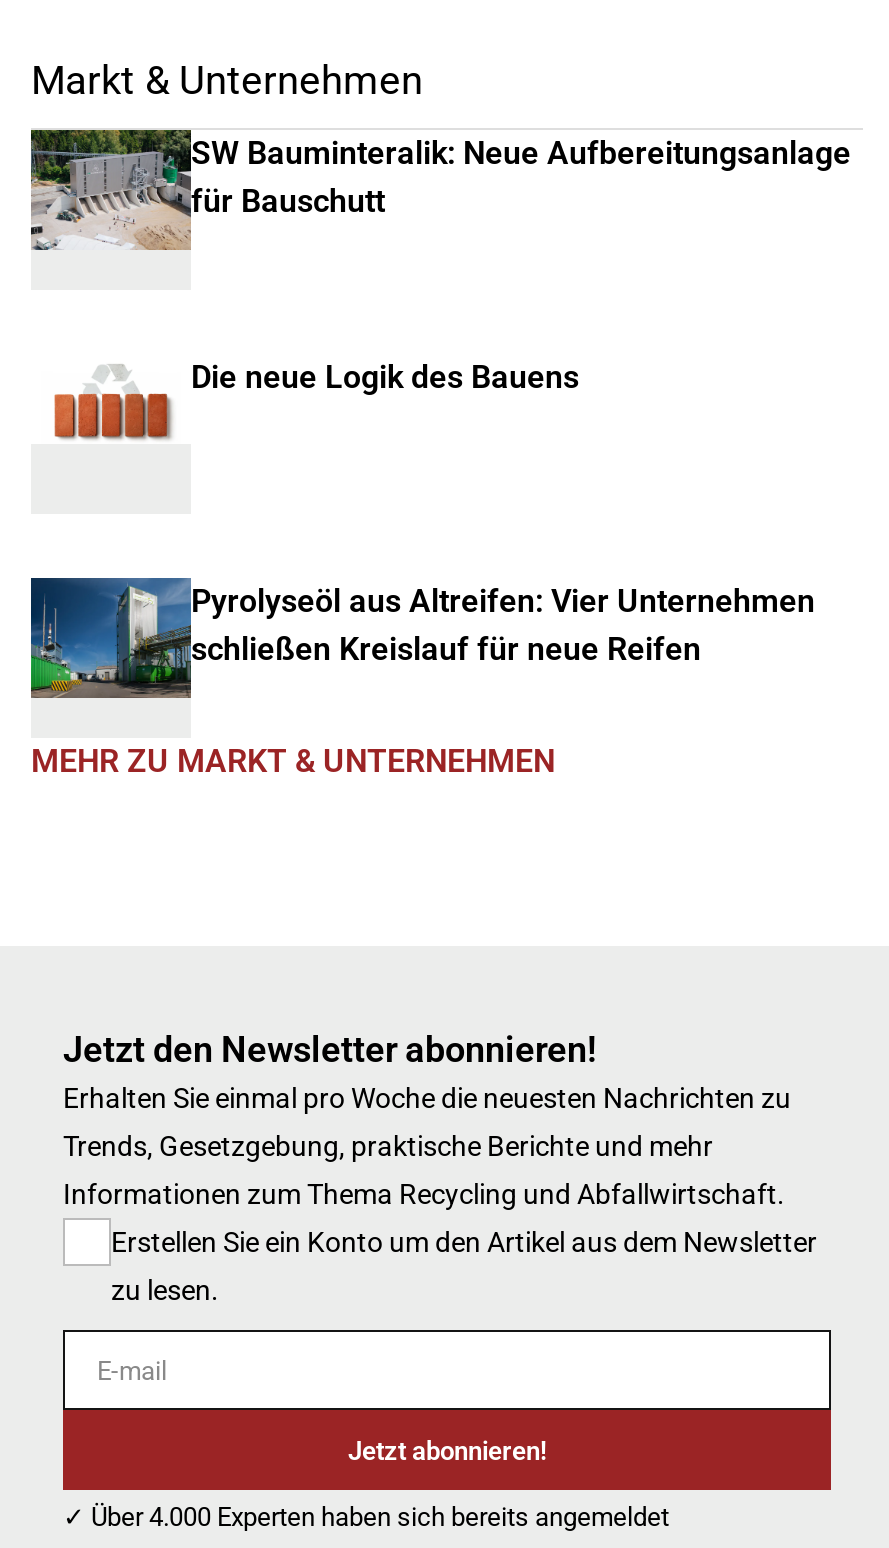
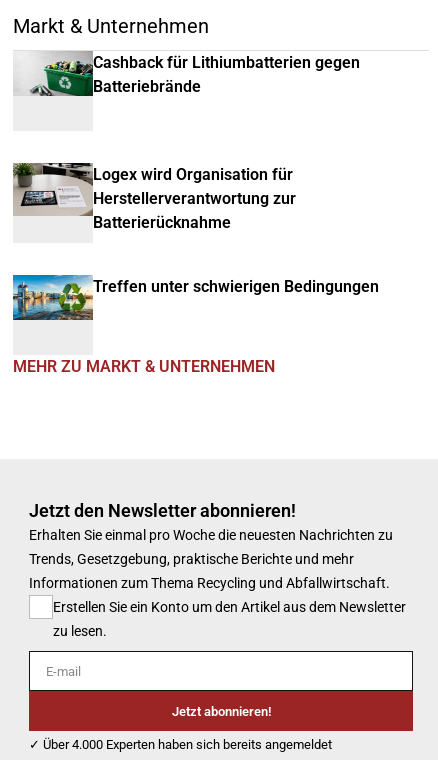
- [image]
- SW Bauminteralik: Neue Aufbereitungsanlage
- für Bauschutt
+ [image]
+ Cashback für Lithiumbatterien gegen
+ Batteriebrände

- [image]
- Die neue Logik des Bauens
+ [image]
+ Logex wird Organisation für
+ Herstellerverantwortung zur
+ Batterierücknahme

- [image]
- Pyrolyseöl aus Altreifen: Vier Unternehmen
- schließen Kreislauf für neue Reifen
+ [image]
+ Treffen unter schwierigen Bedingungen
